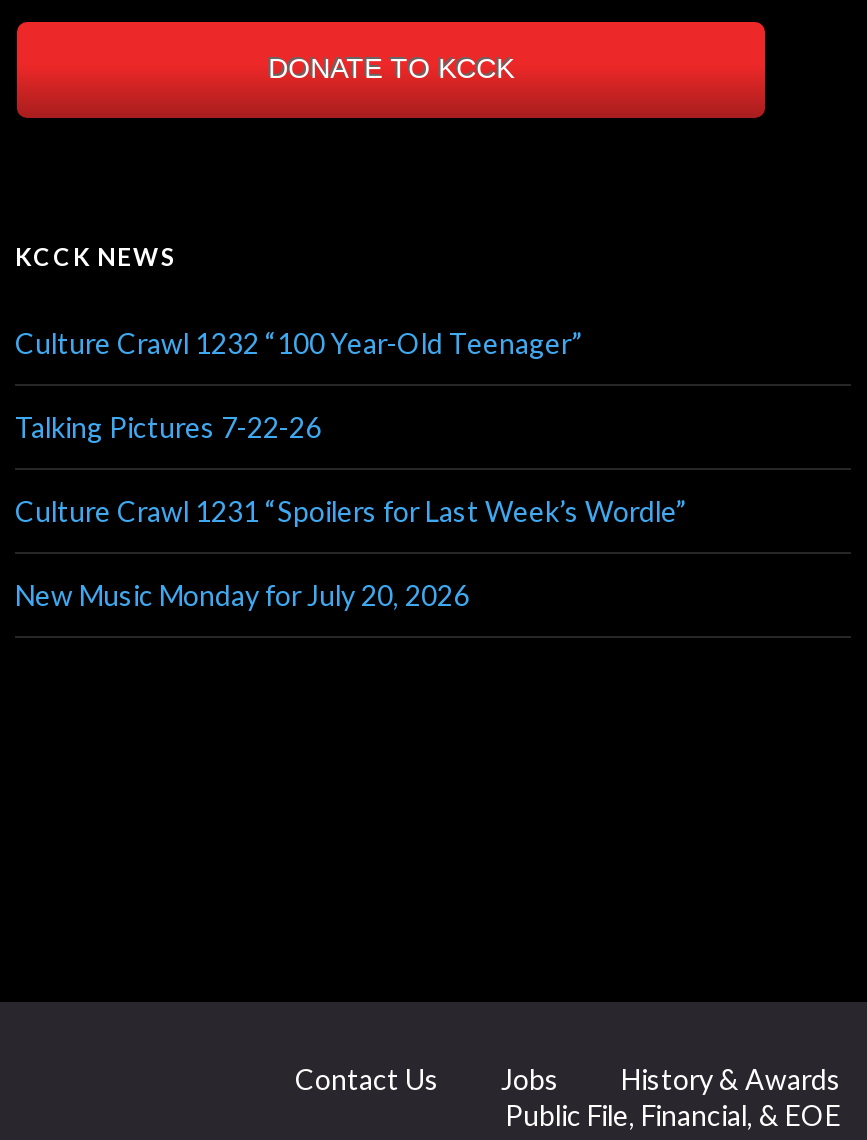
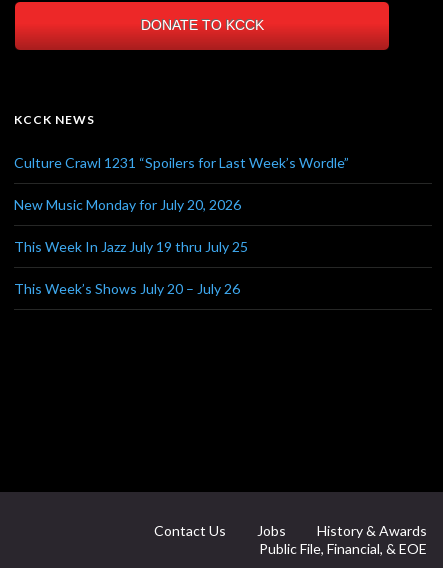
- Culture Crawl 1232 “100 Year-Old Teenager”
- Talking Pictures 7-22-26

moved up: Culture Crawl 1231 “Spoilers for Last Week’s Wordle” | New Music Monday for July 20, 2026

+ This Week In Jazz July 19 thru July 25
+ This Week’s Shows July 20 – July 26
